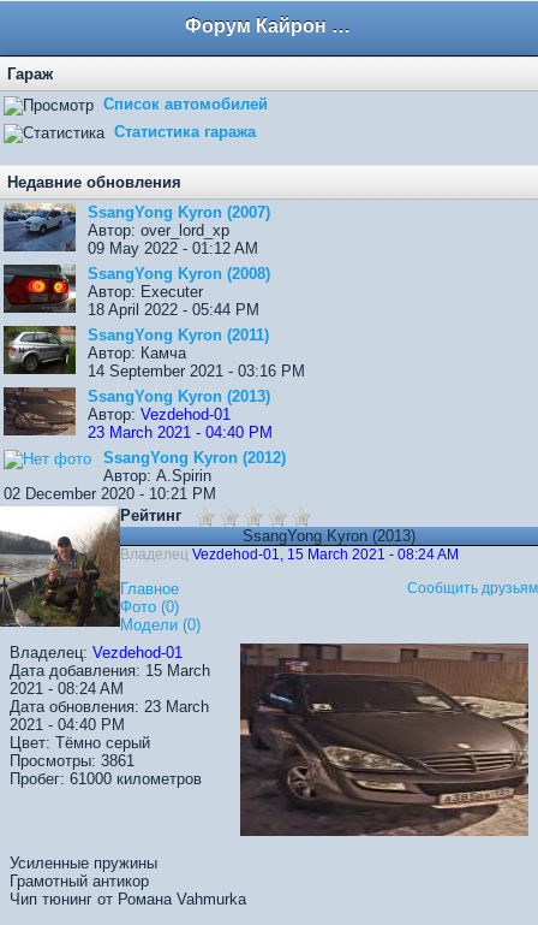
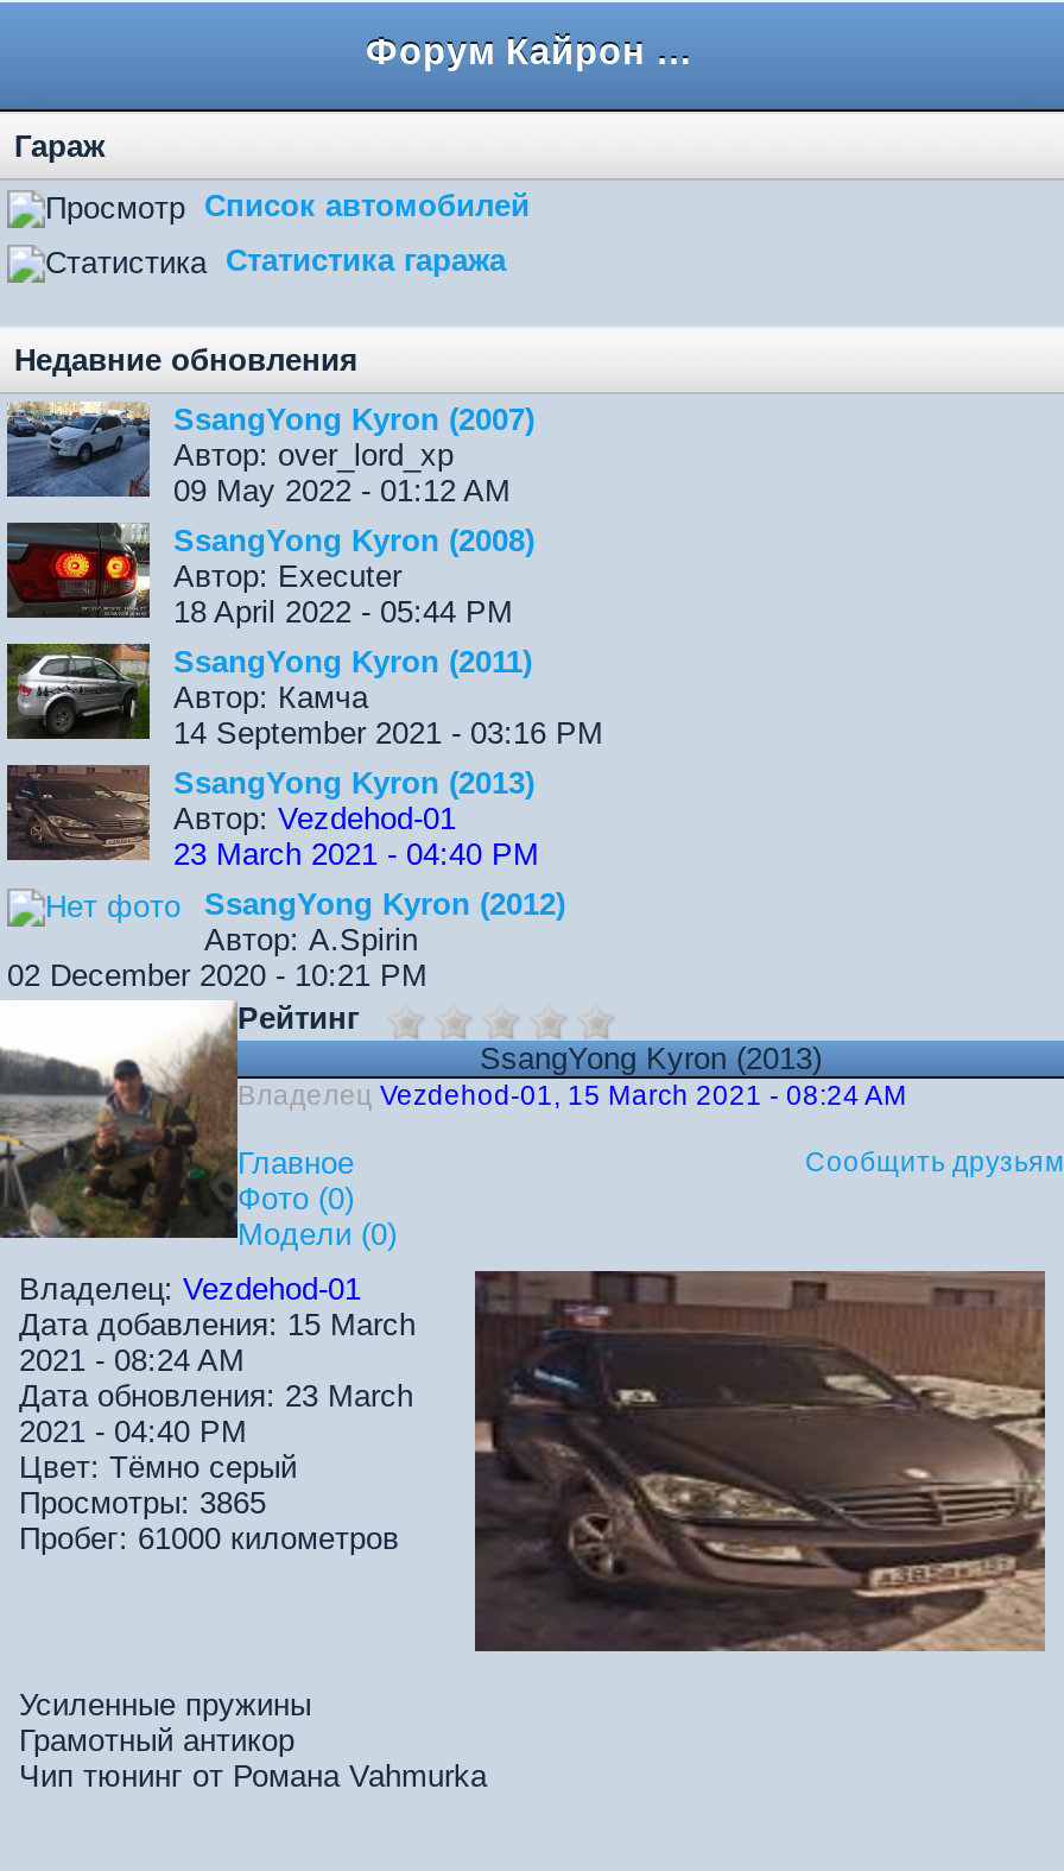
- Просмотры: 3861
+ Просмотры: 3865
